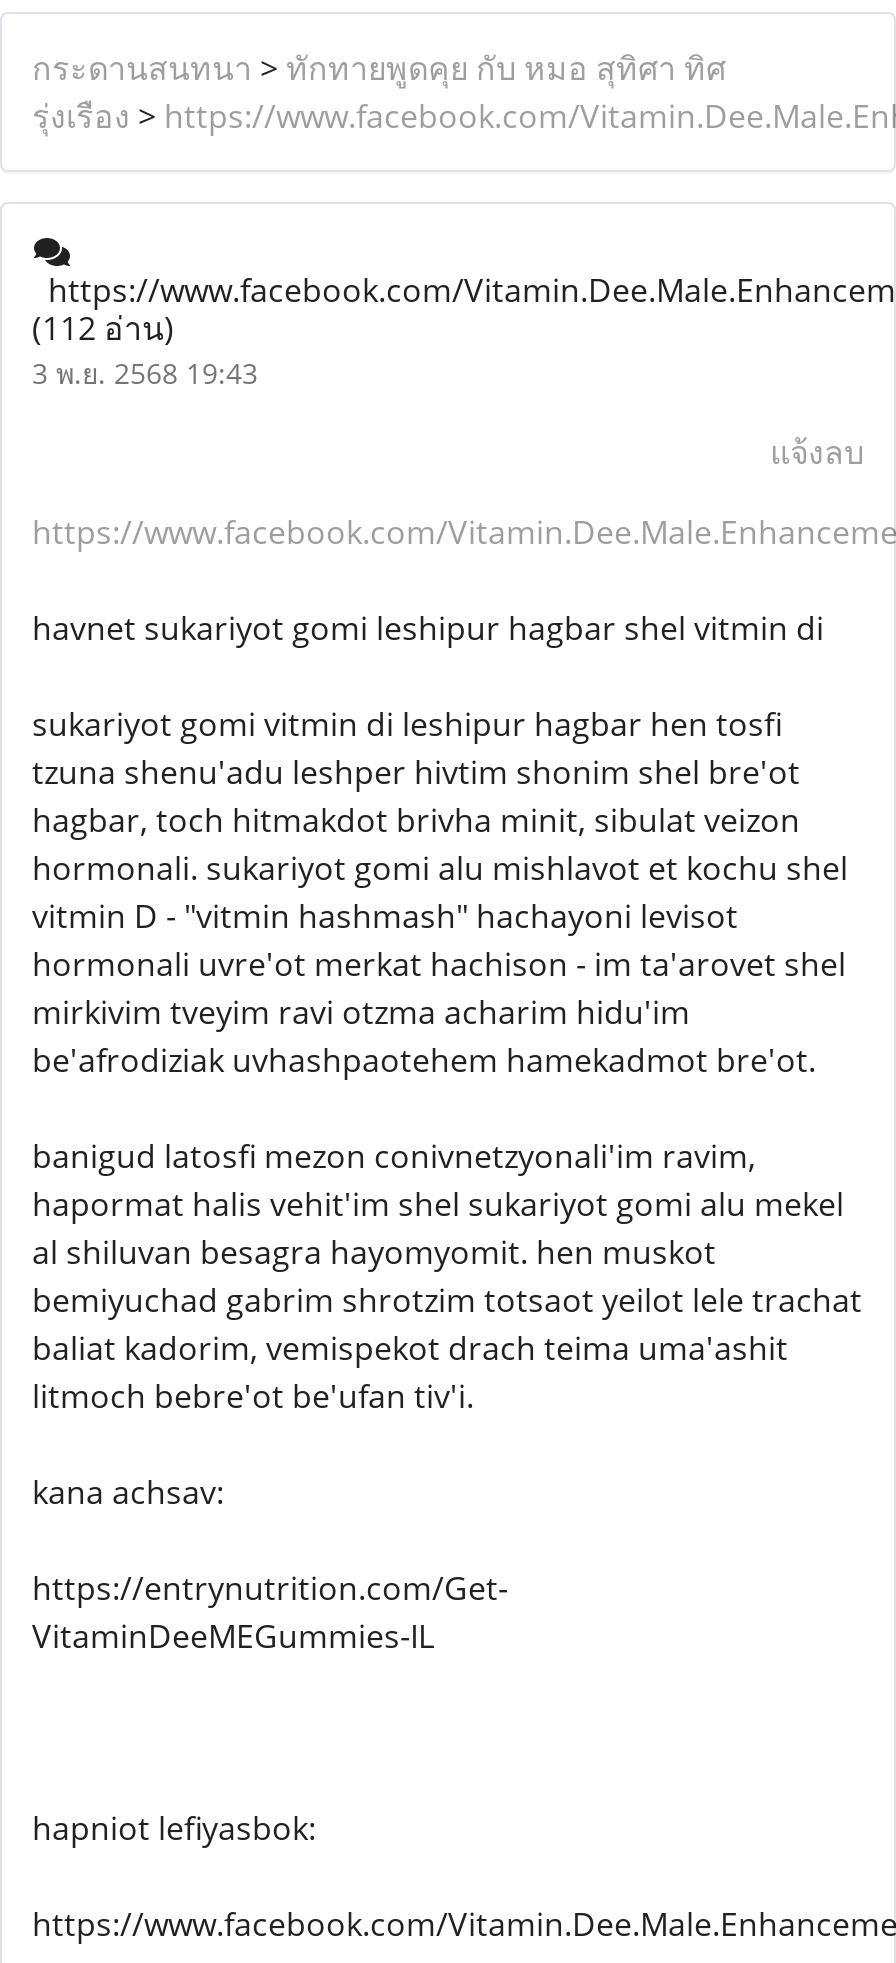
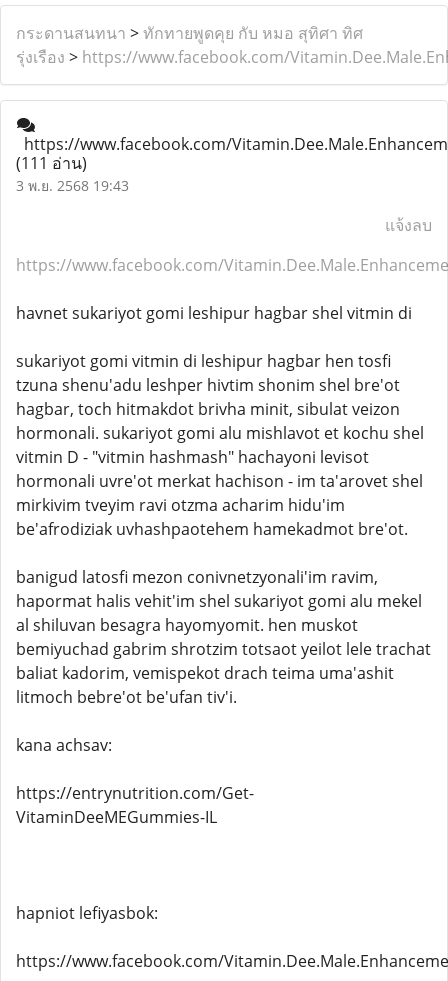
- (112 อ่าน)
+ (111 อ่าน)
